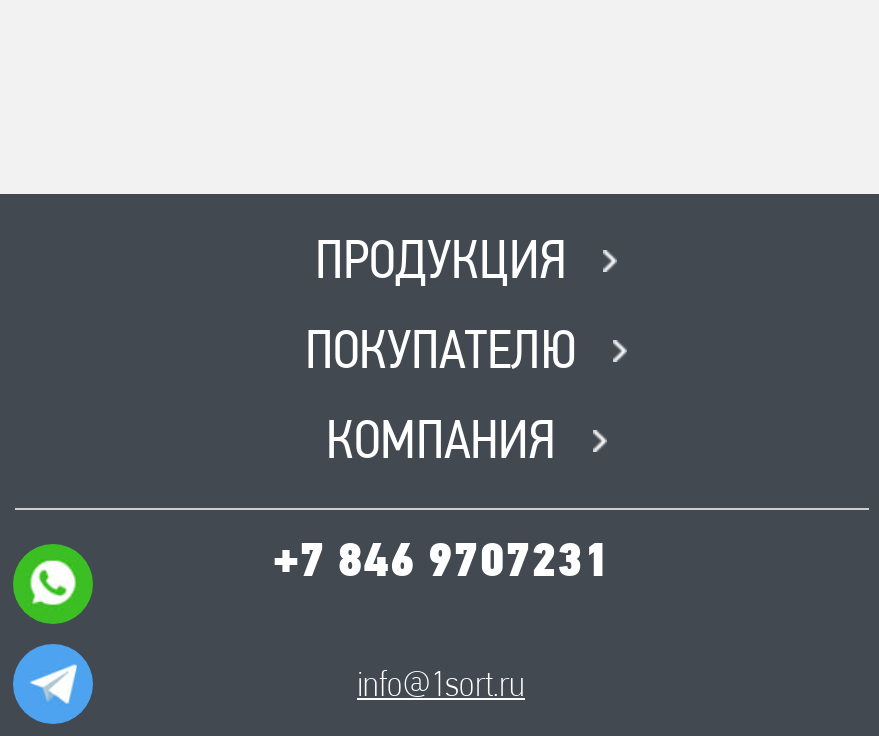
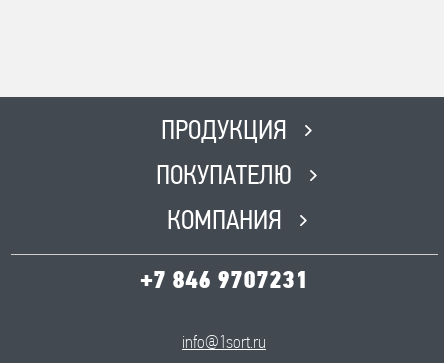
- [image]

- [image]
